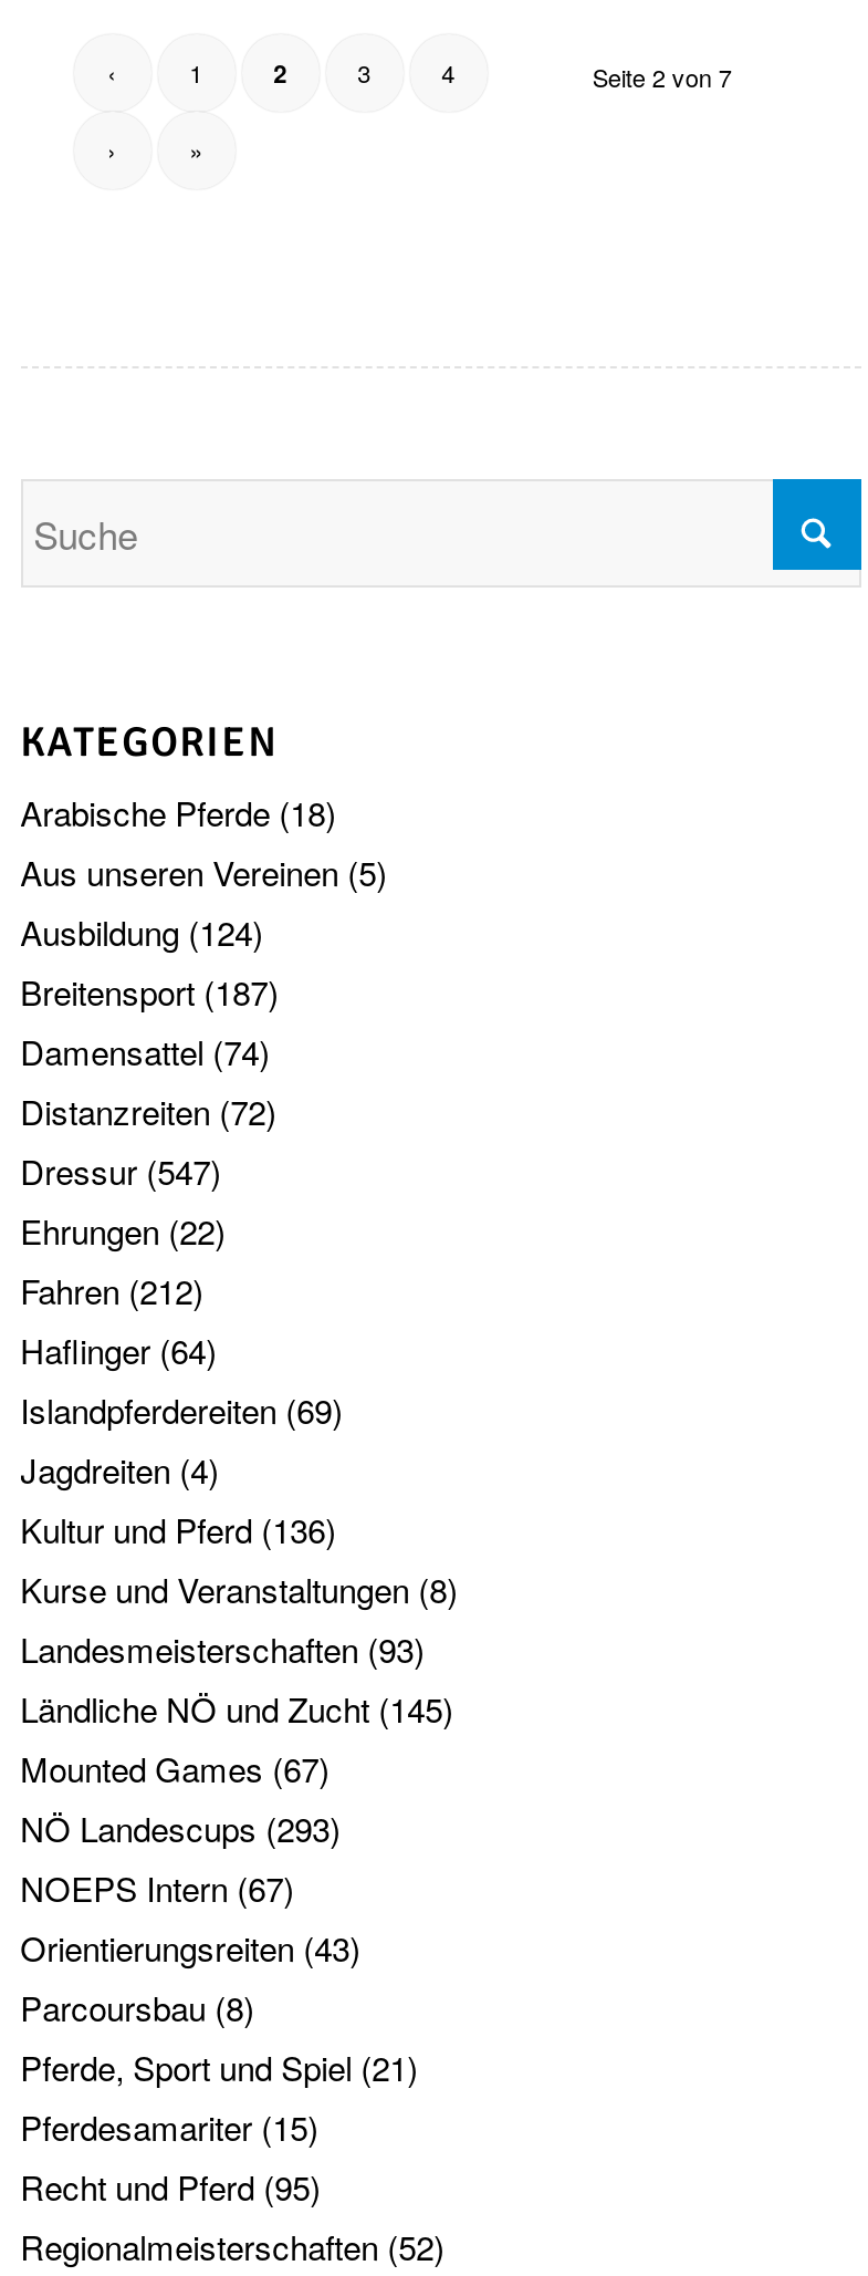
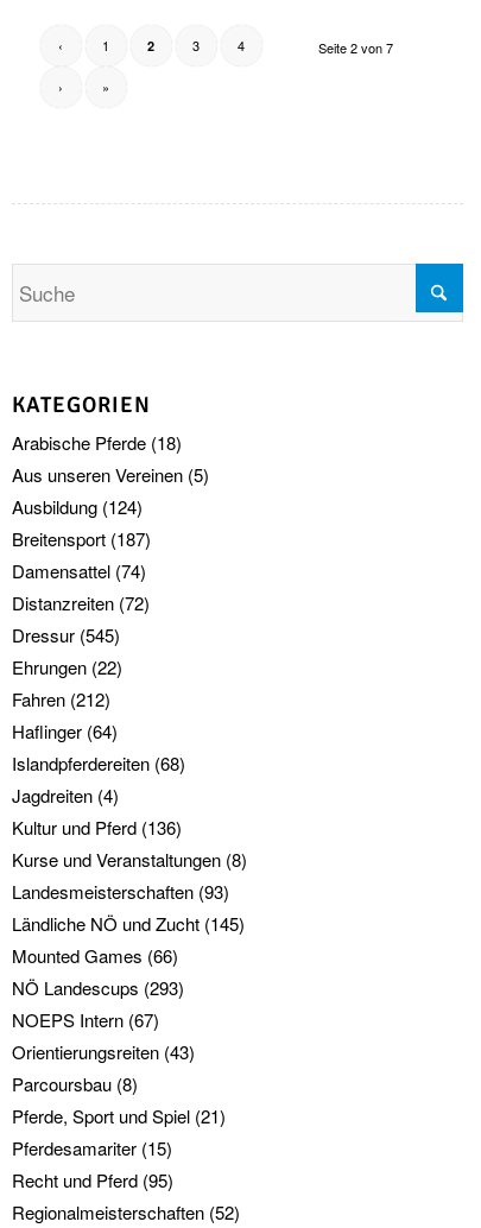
- Dressur (547)
+ Dressur (545)

- Islandpferdereiten (69)
+ Islandpferdereiten (68)

- Mounted Games (67)
+ Mounted Games (66)
